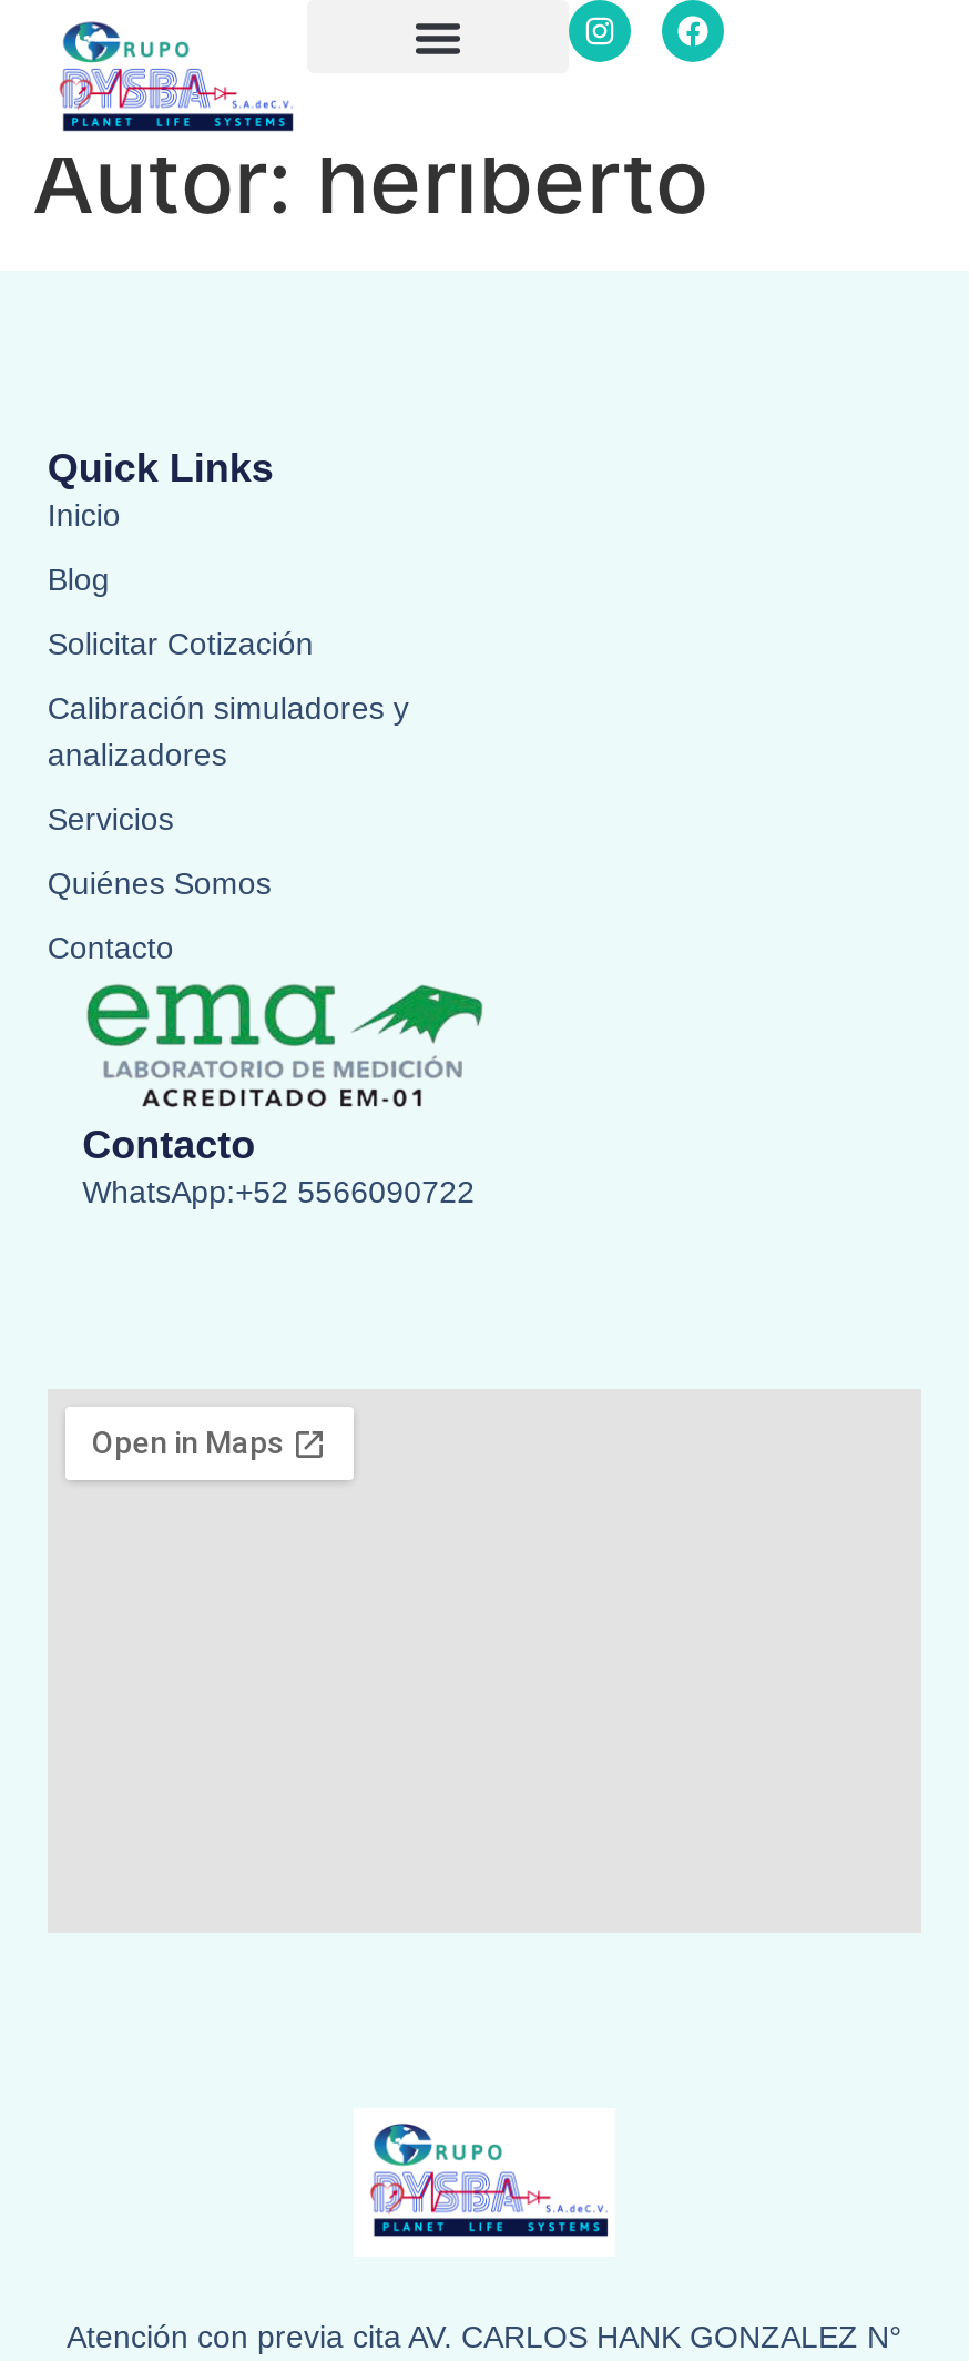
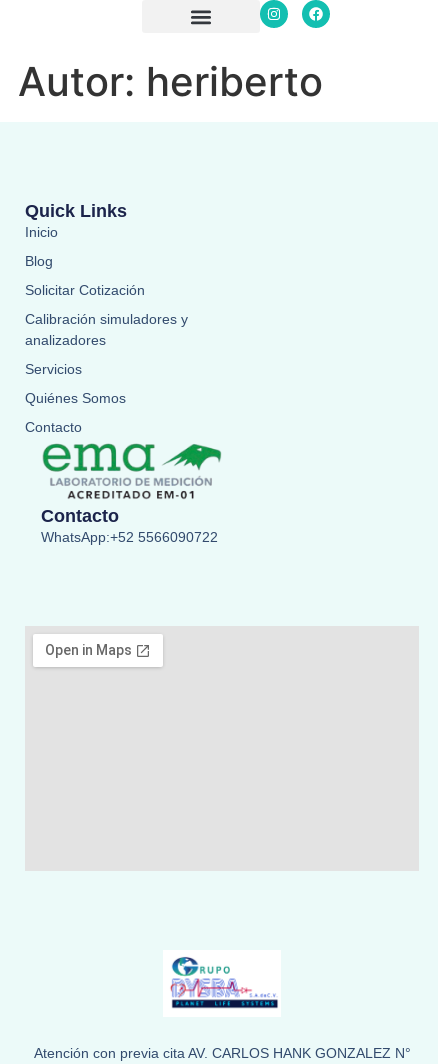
- [image]
